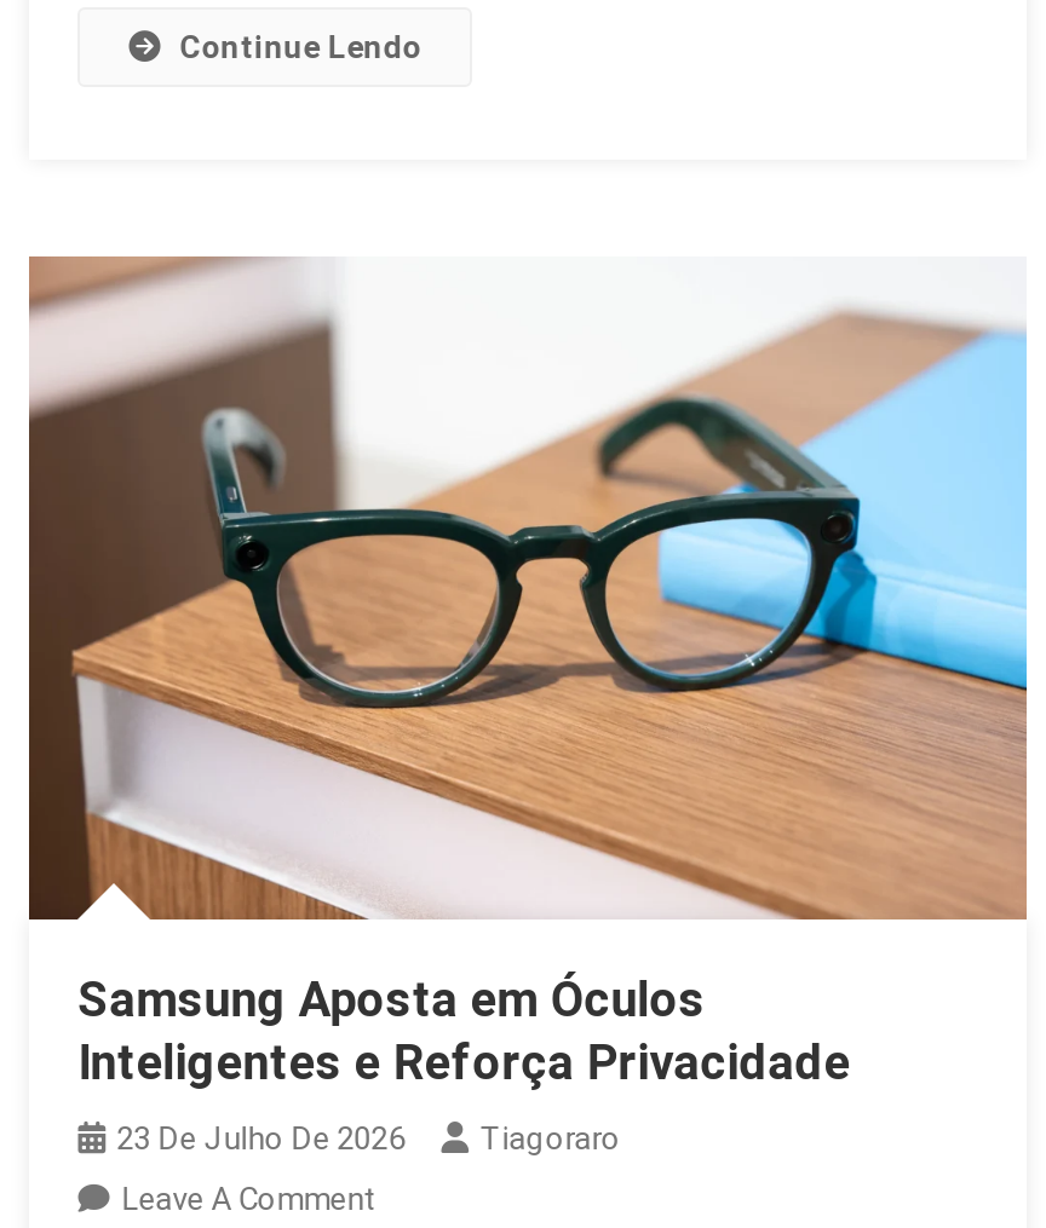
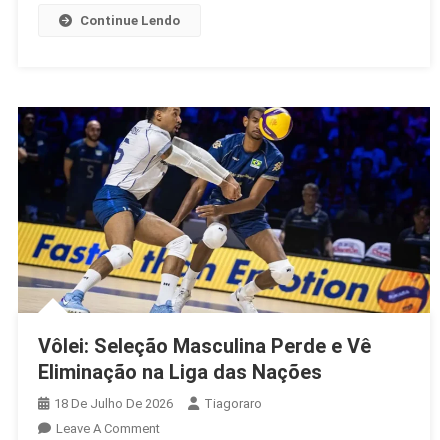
- [image]
- Samsung Aposta em Óculos
- Inteligentes e Reforça Privacidade
+ [image]
+ Vôlei: Seleção Masculina Perde e Vê
+ Eliminação na Liga das Nações

- 23 De Julho De 2026
+ 18 De Julho De 2026
